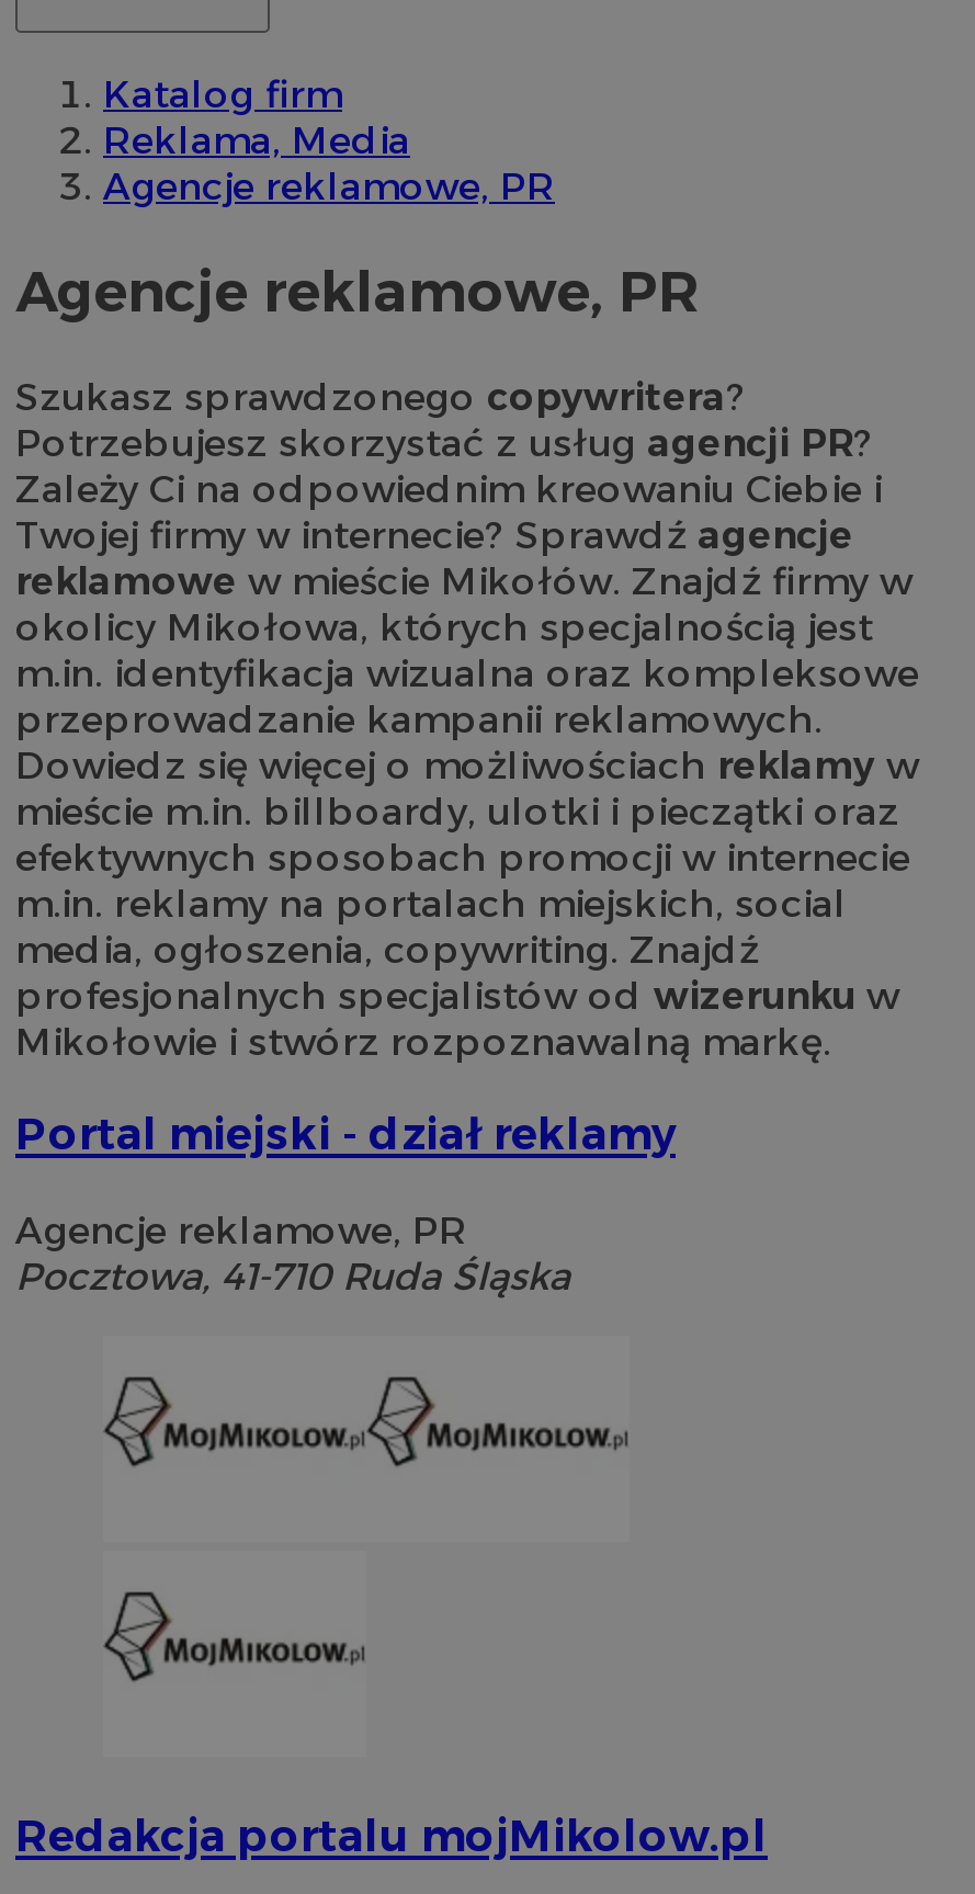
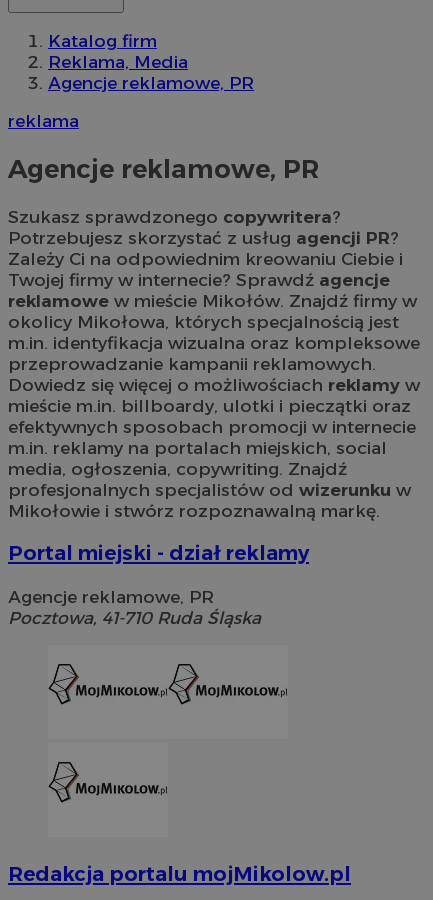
+ reklama
